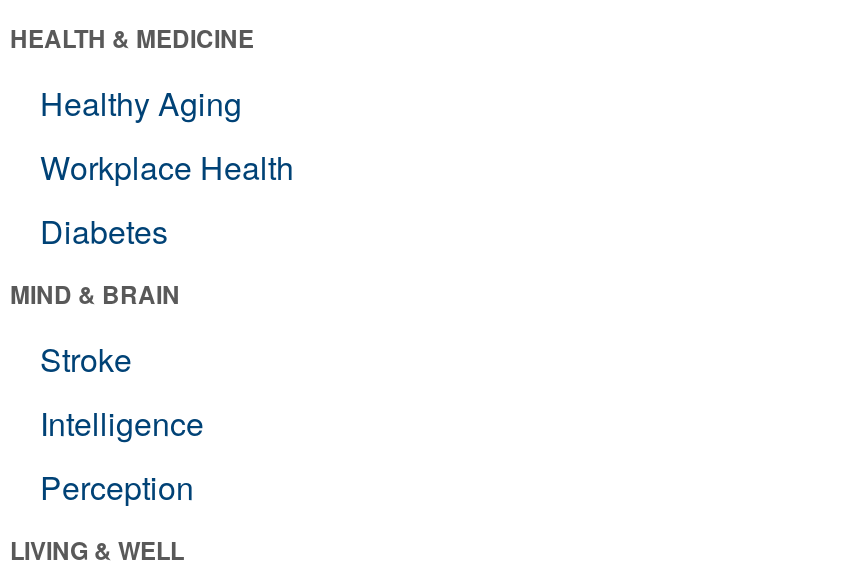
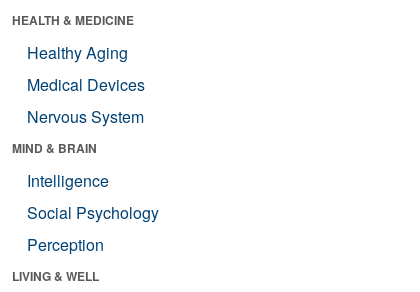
- Workplace Health
- Diabetes
+ Medical Devices
+ Nervous System

- Stroke

moved up: Intelligence

+ Social Psychology
